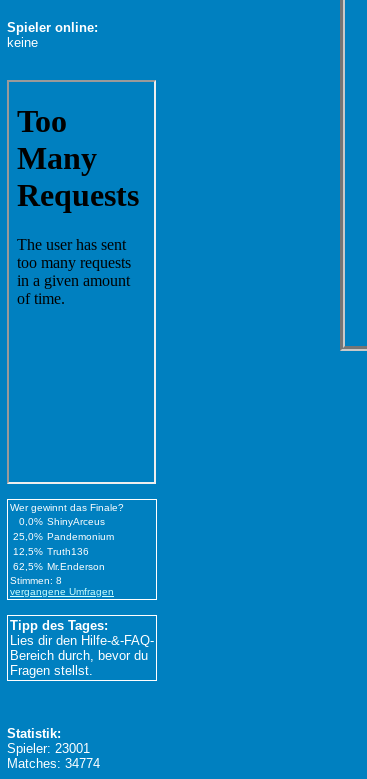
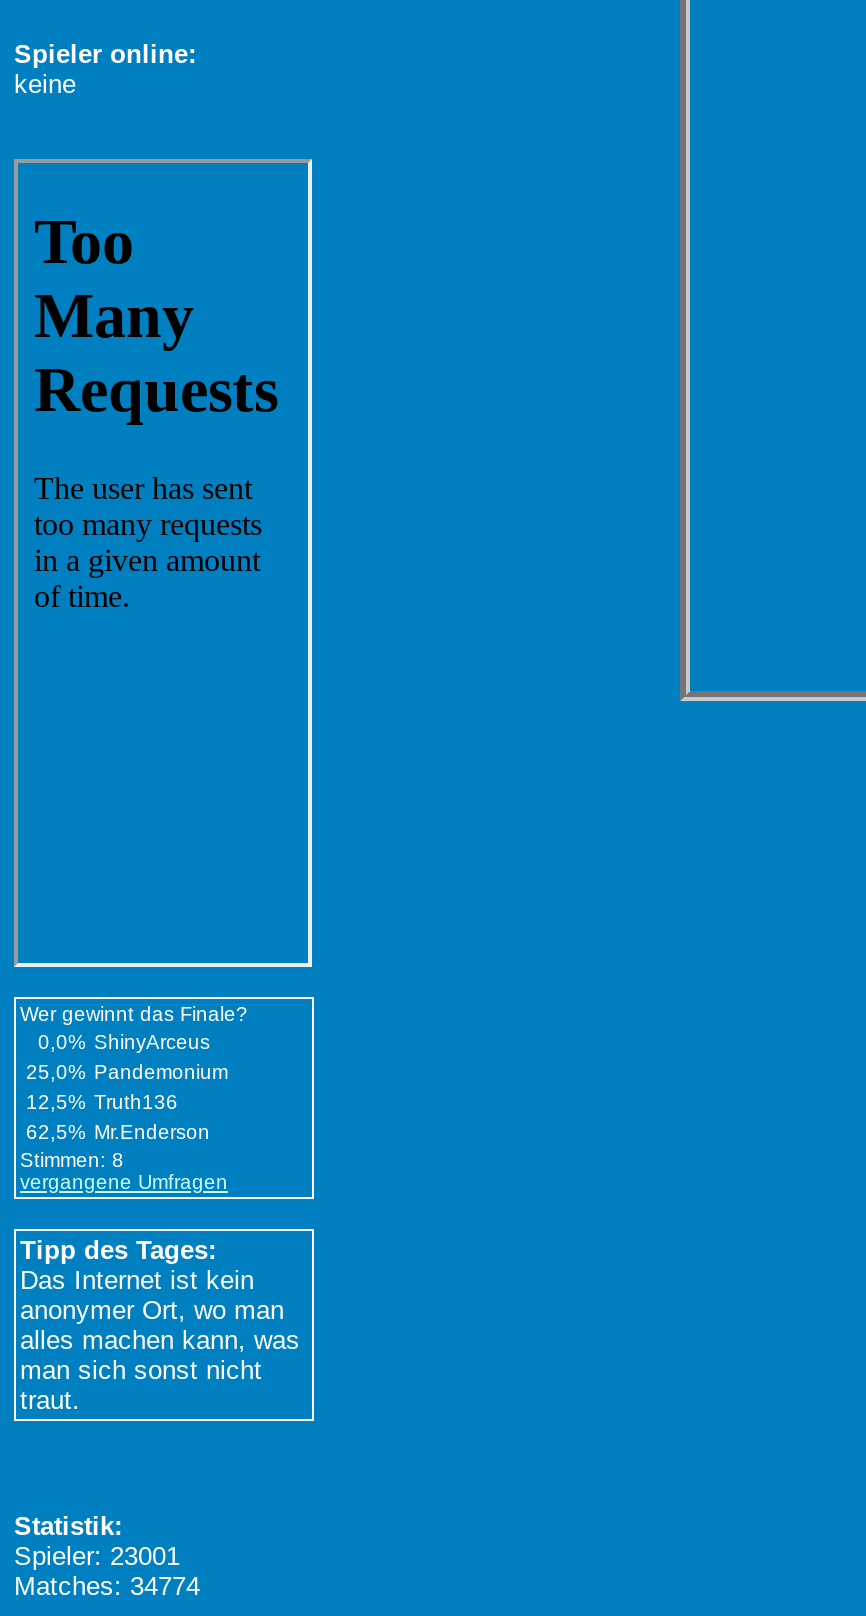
- Lies dir den Hilfe-&-FAQ-
- Bereich durch, bevor du
- Fragen stellst.
+ Das Internet ist kein
+ anonymer Ort, wo man
+ alles machen kann, was
+ man sich sonst nicht
+ traut.
